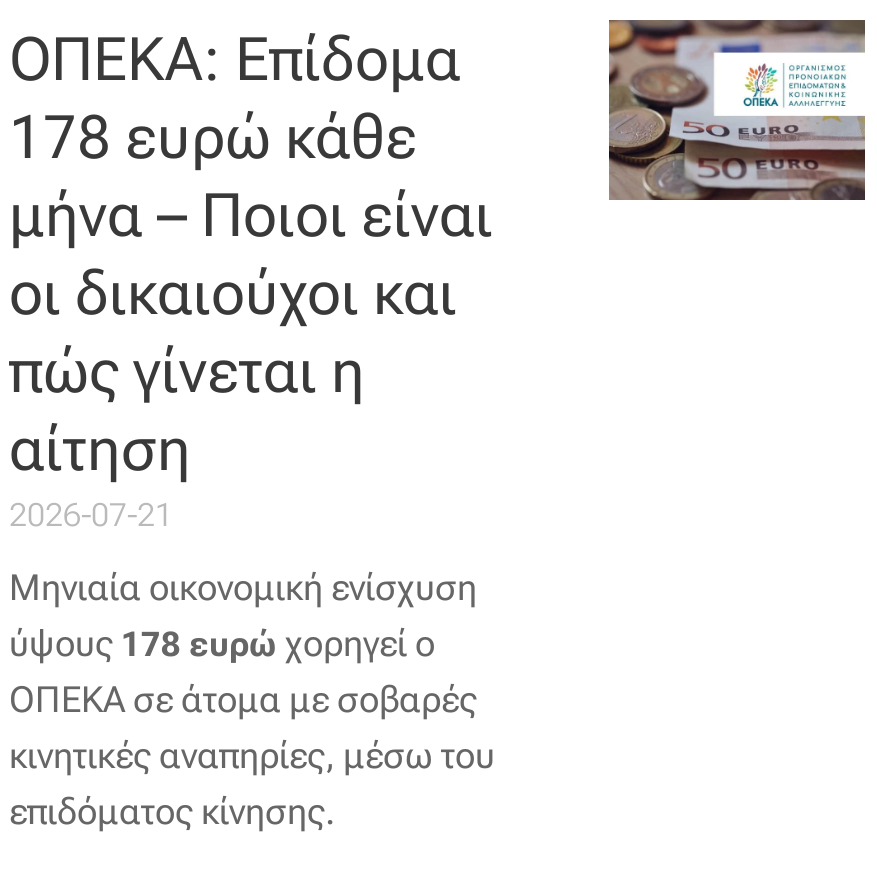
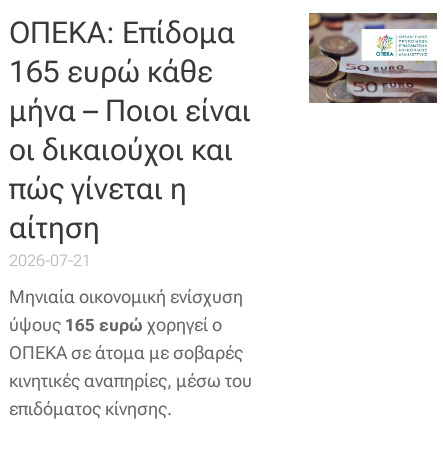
- 178 ευρώ κάθε
+ 165 ευρώ κάθε

- ύψους 178 ευρώ χορηγεί ο
+ ύψους 165 ευρώ χορηγεί ο
